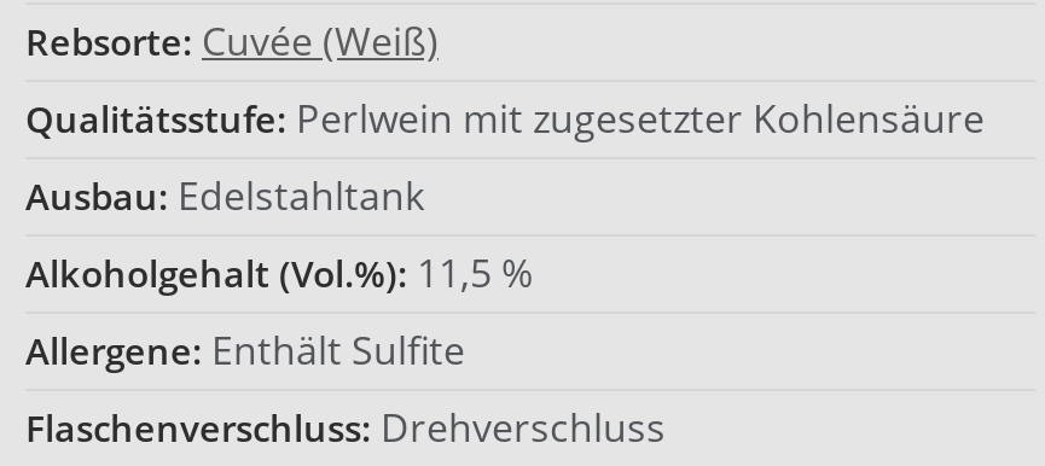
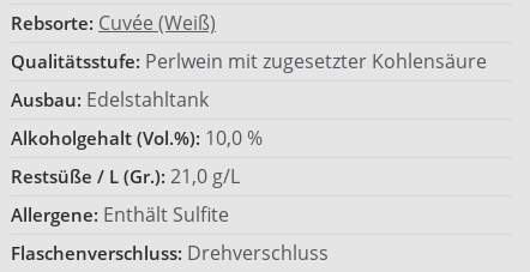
- Alkoholgehalt (Vol.%): 11,5 %
+ Alkoholgehalt (Vol.%): 10,0 %
+ Restsüße / L (Gr.): 21,0 g/L
